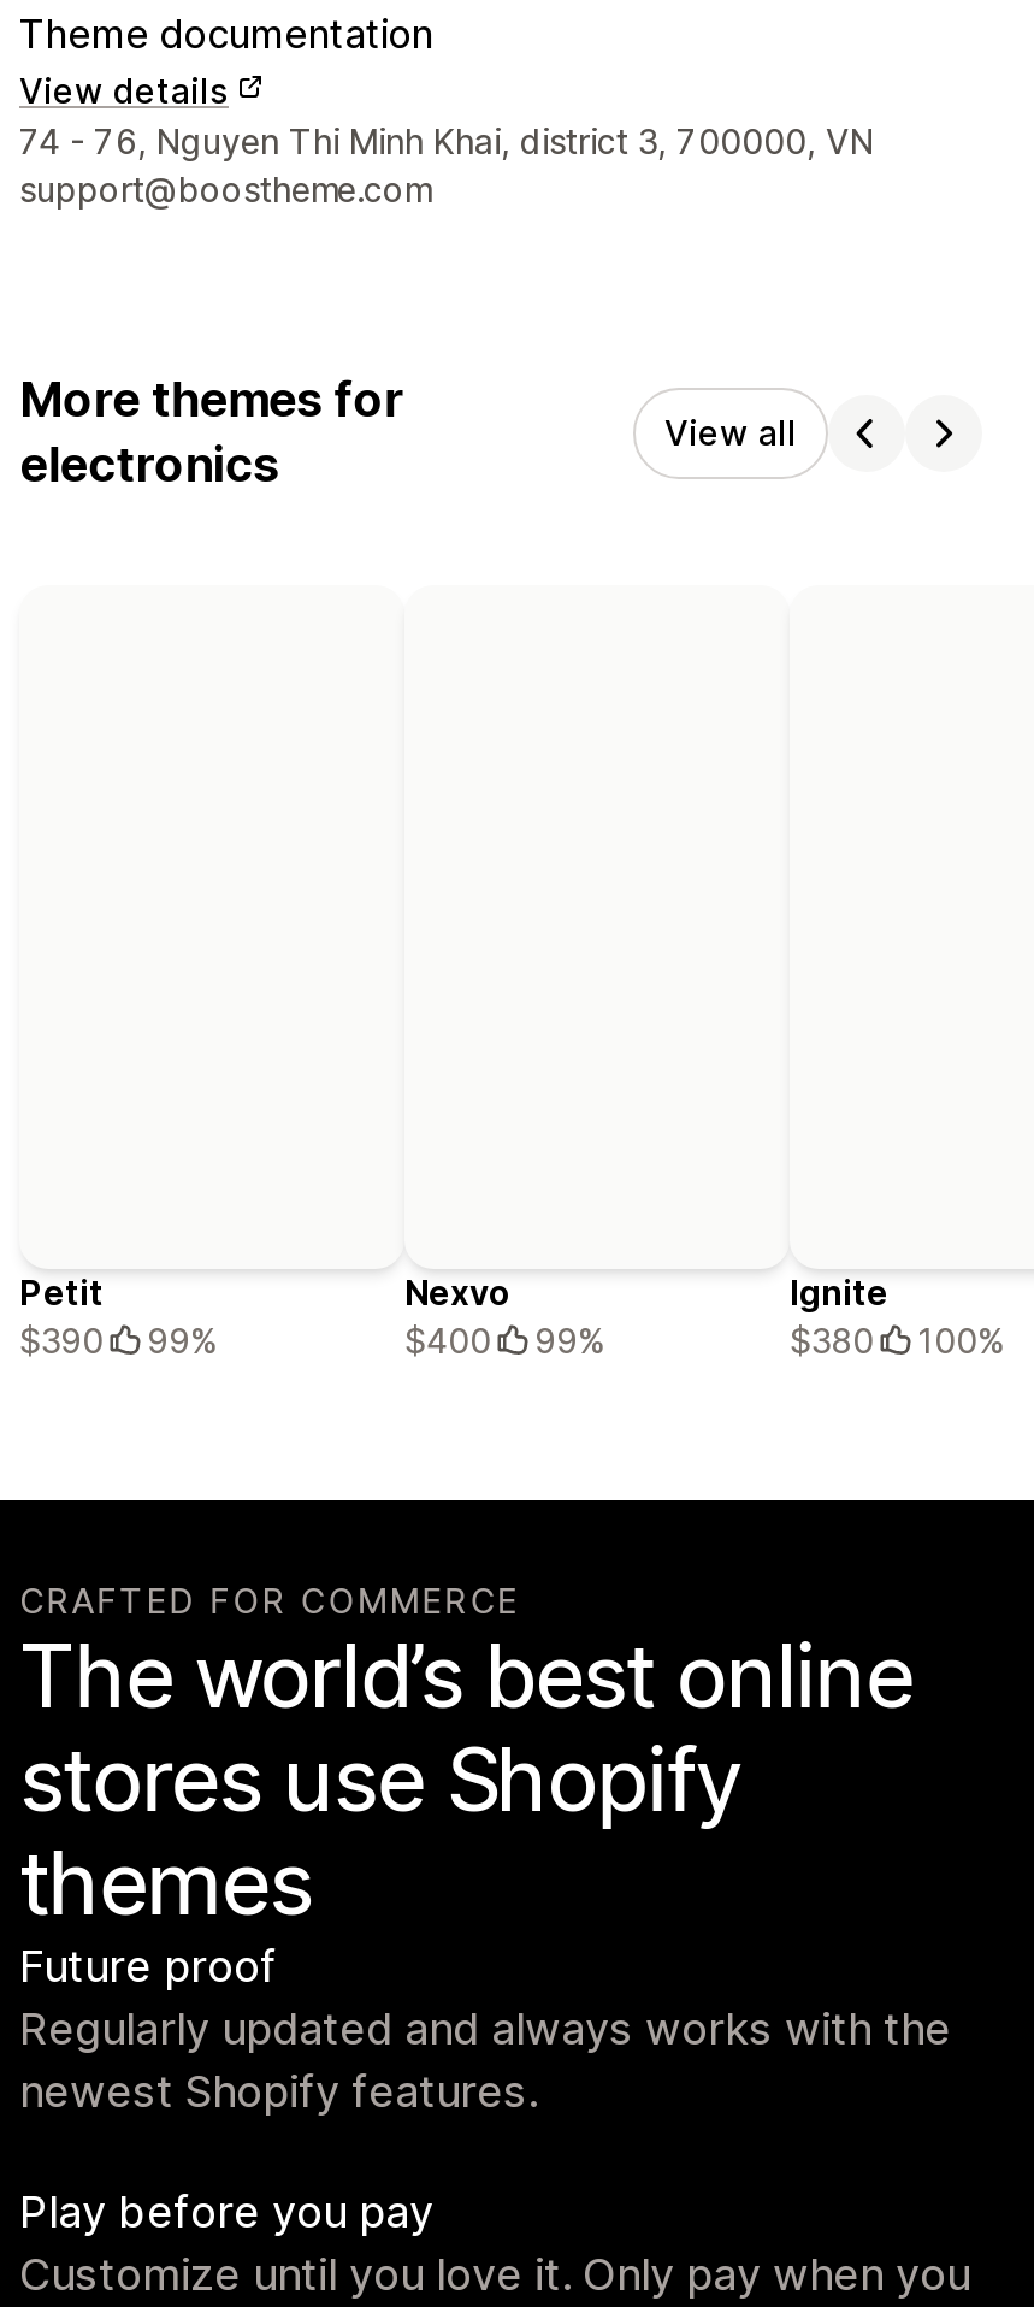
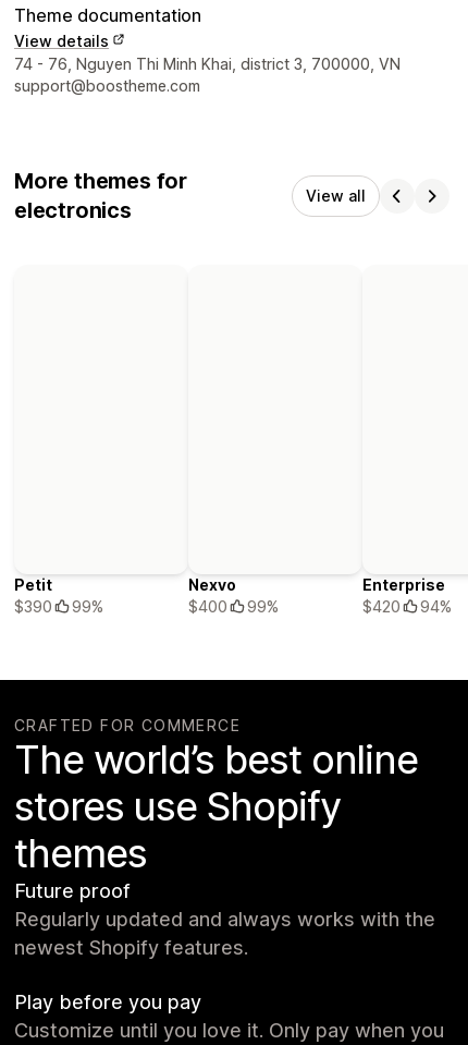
- Ignite
- $380
- 100%
+ Enterprise
+ $420
+ 94%
